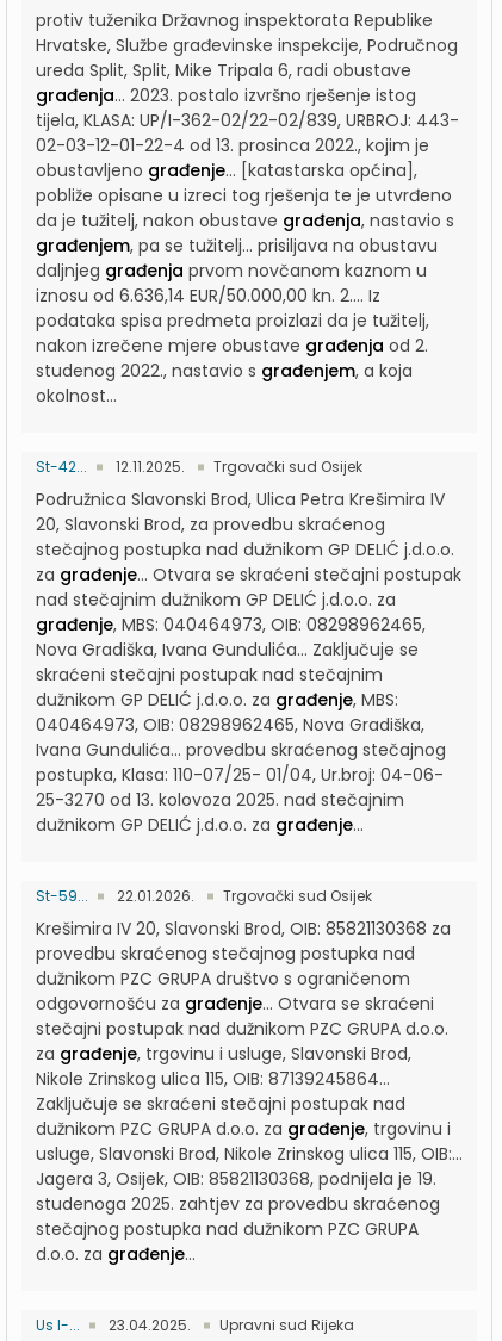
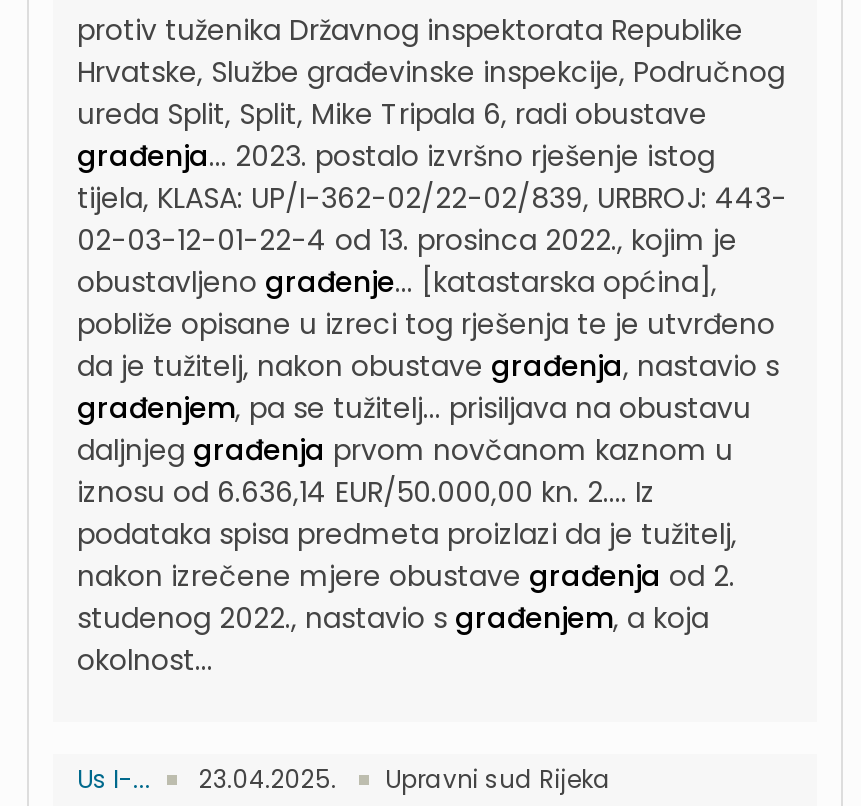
- St-42...
- 12.11.2025.
- Trgovački sud Osijek
- Podružnica Slavonski Brod, Ulica Petra Krešimira IV
- 20, Slavonski Brod, za provedbu skraćenog
- stečajnog postupka nad dužnikom GP DELIĆ j.d.o.o.
- za građenje... Otvara se skraćeni stečajni postupak
- nad stečajnim dužnikom GP DELIĆ j.d.o.o. za
- građenje, MBS: 040464973, OIB: 08298962465,
- Nova Gradiška, Ivana Gundulića... Zaključuje se
- skraćeni stečajni postupak nad stečajnim
- dužnikom GP DELIĆ j.d.o.o. za građenje, MBS:
- 040464973, OIB: 08298962465, Nova Gradiška,
- Ivana Gundulića... provedbu skraćenog stečajnog
- postupka, Klasa: 110-07/25- 01/04, Ur.broj: 04-06-
- 25-3270 od 13. kolovoza 2025. nad stečajnim
- dužnikom GP DELIĆ j.d.o.o. za građenje...
- St-59...
- 22.01.2026.
- Trgovački sud Osijek
- Krešimira IV 20, Slavonski Brod, OIB: 85821130368 za
- provedbu skraćenog stečajnog postupka nad
- dužnikom PZC GRUPA društvo s ograničenom
- odgovornošću za građenje... Otvara se skraćeni
- stečajni postupak nad dužnikom PZC GRUPA d.o.o.
- za građenje, trgovinu i usluge, Slavonski Brod,
- Nikole Zrinskog ulica 115, OIB: 87139245864...
- Zaključuje se skraćeni stečajni postupak nad
- dužnikom PZC GRUPA d.o.o. za građenje, trgovinu i
- usluge, Slavonski Brod, Nikole Zrinskog ulica 115, OIB:...
- Jagera 3, Osijek, OIB: 85821130368, podnijela je 19.
- studenoga 2025. zahtjev za provedbu skraćenog
- stečajnog postupka nad dužnikom PZC GRUPA
- d.o.o. za građenje...
